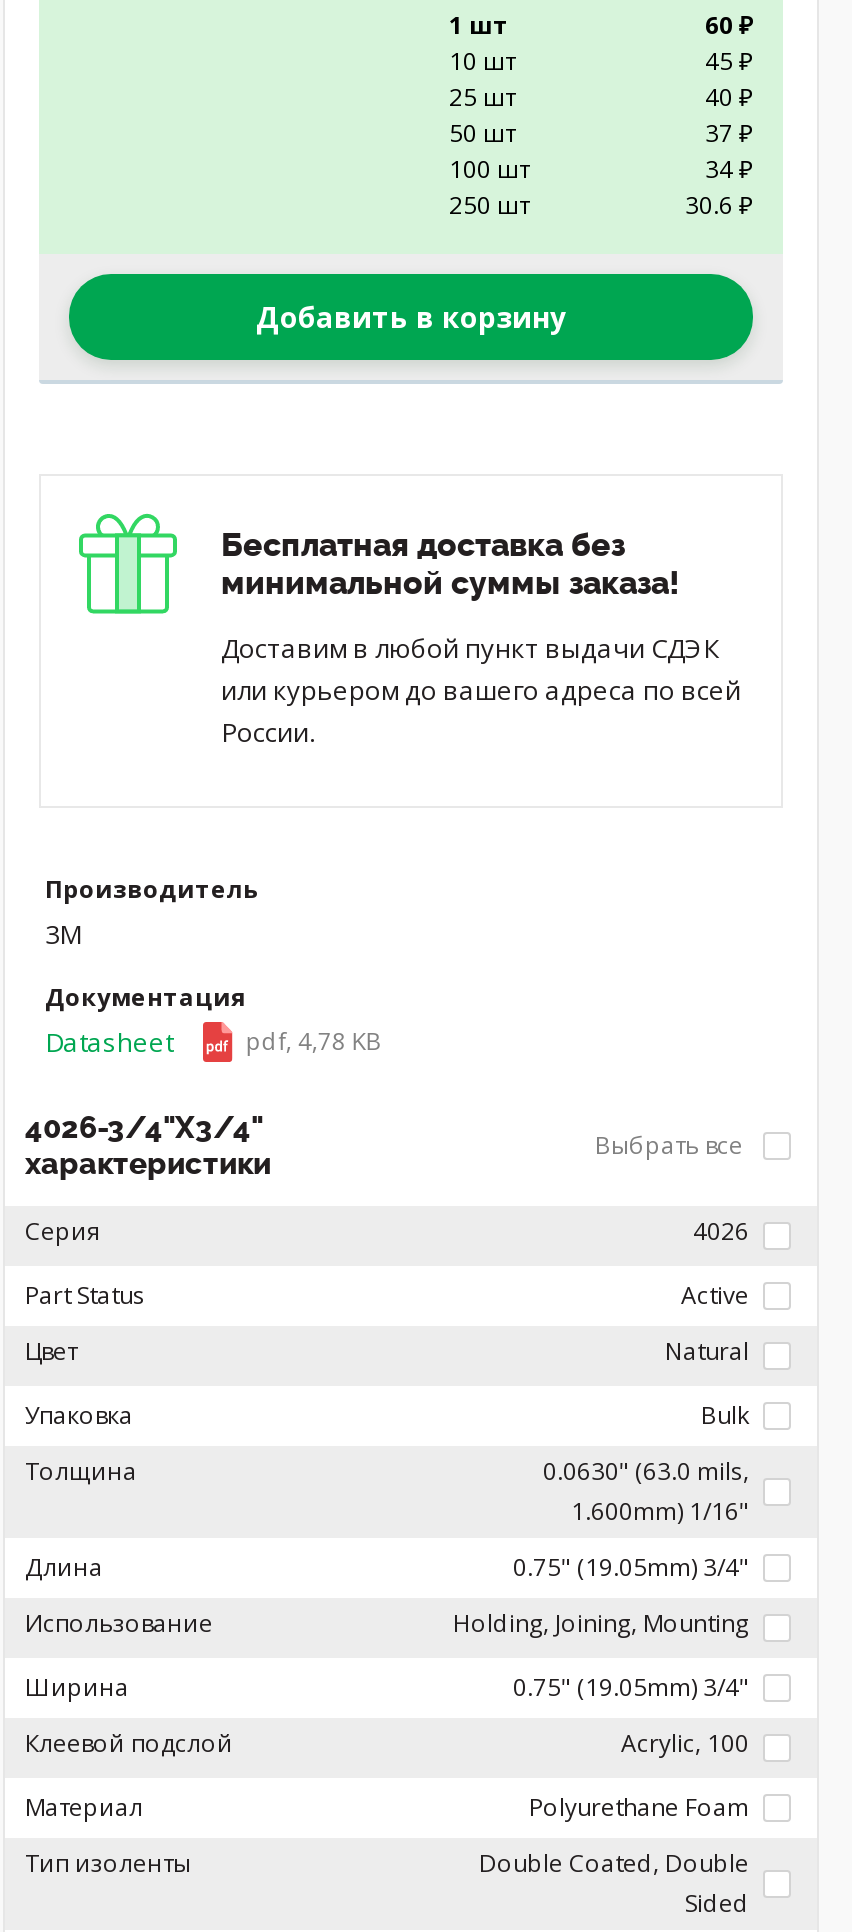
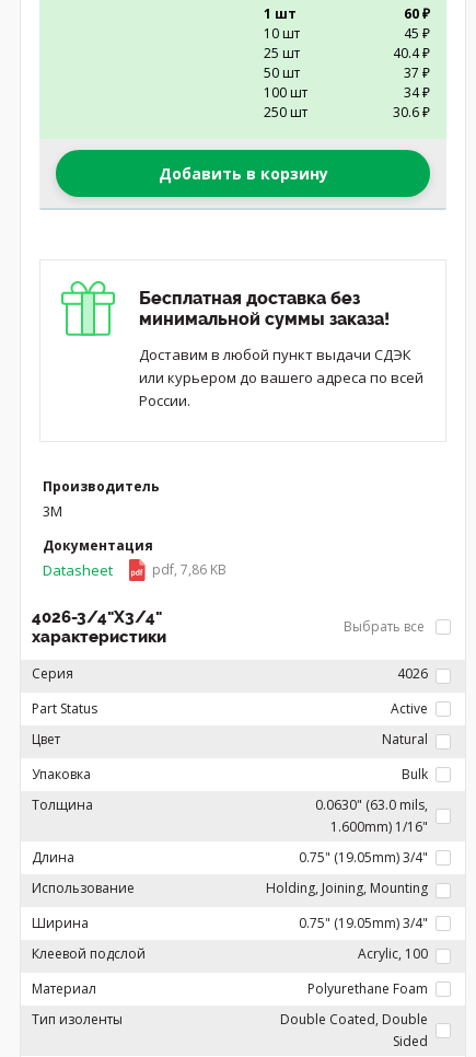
- 40 ₽
+ 40.4 ₽

- pdf, 4,78 KB
+ pdf, 7,86 KB
